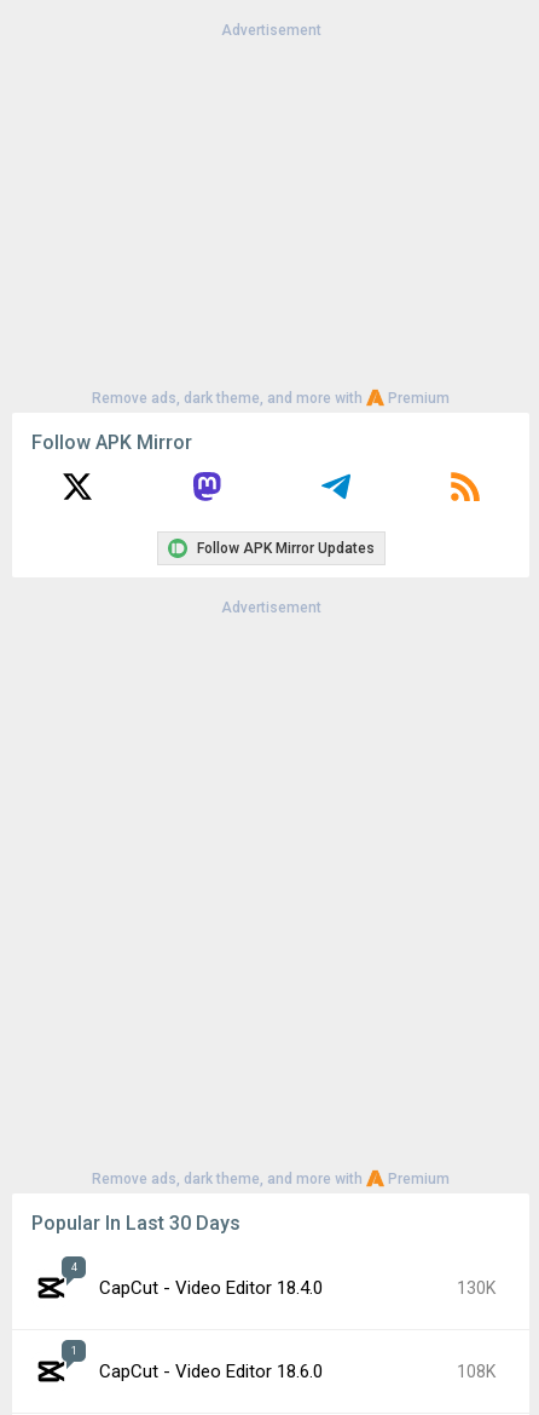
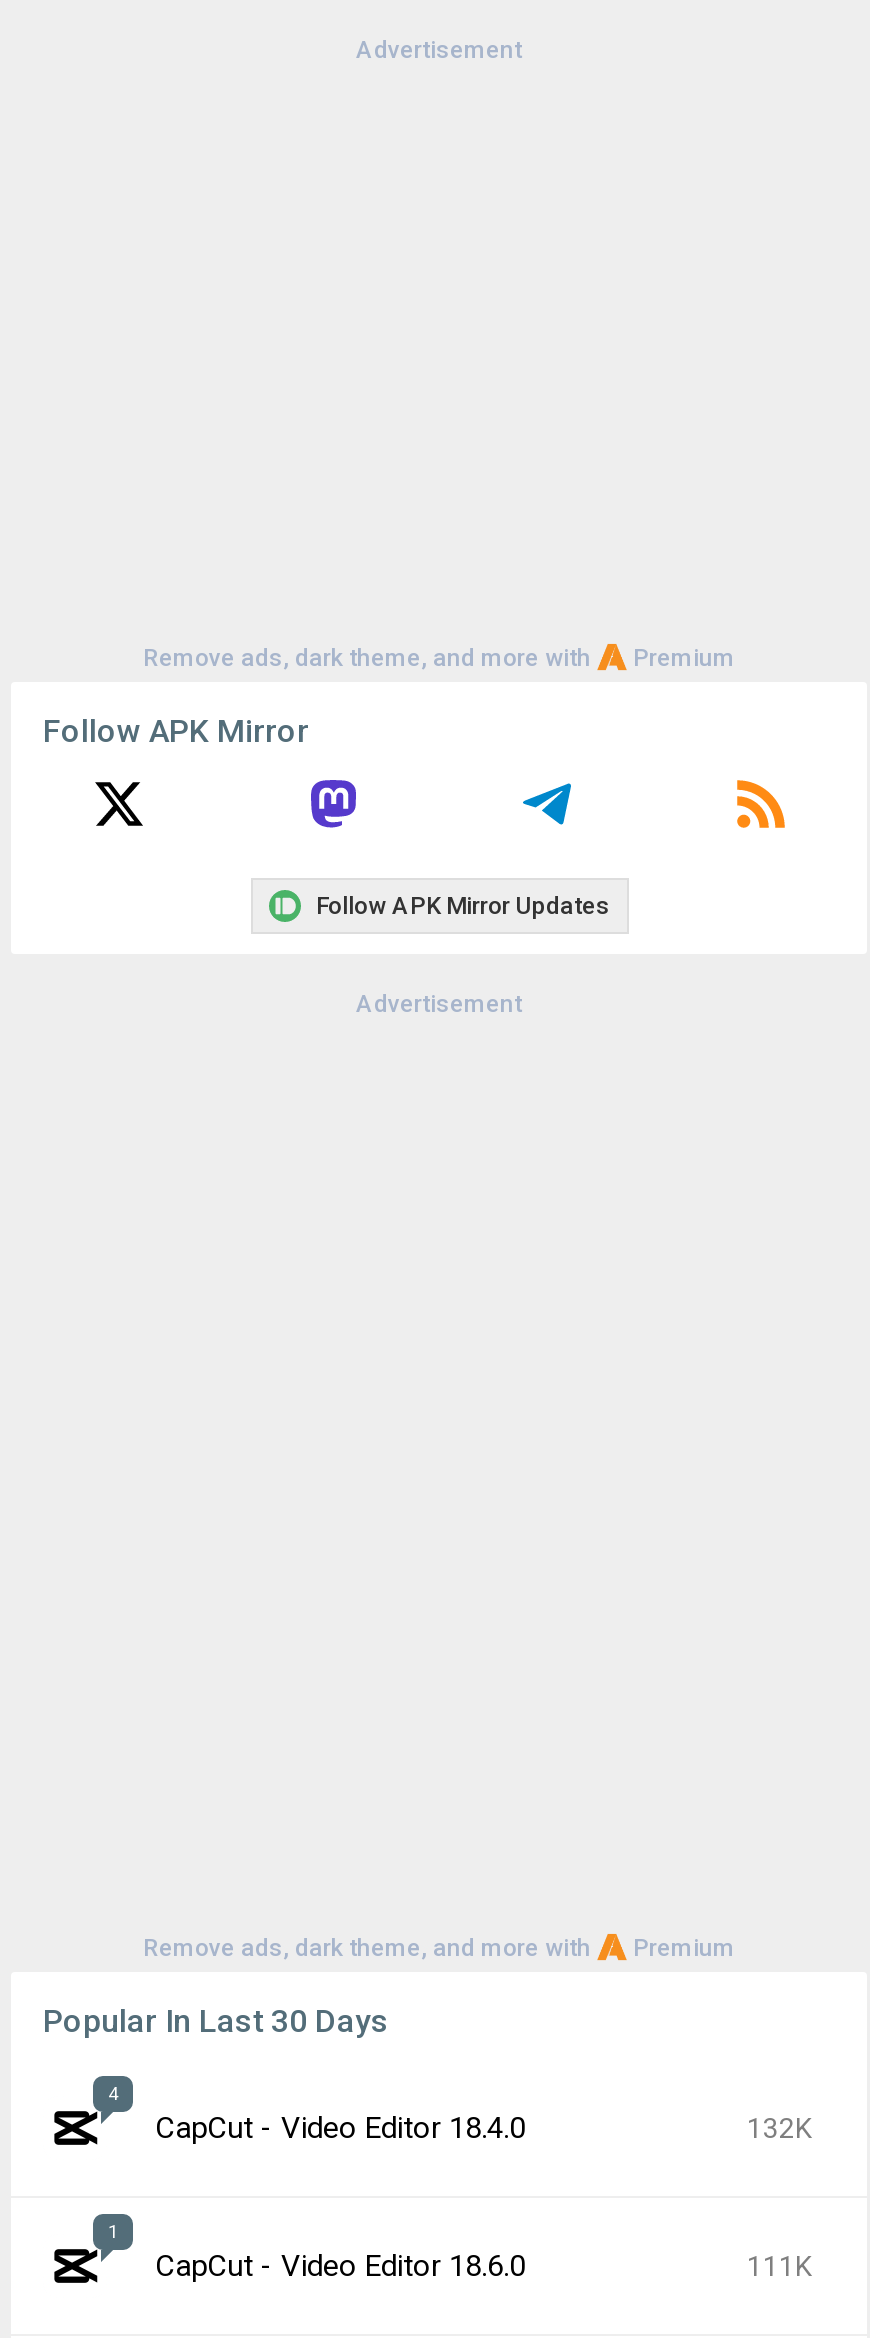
- 130K
+ 132K

- 108K
+ 111K
